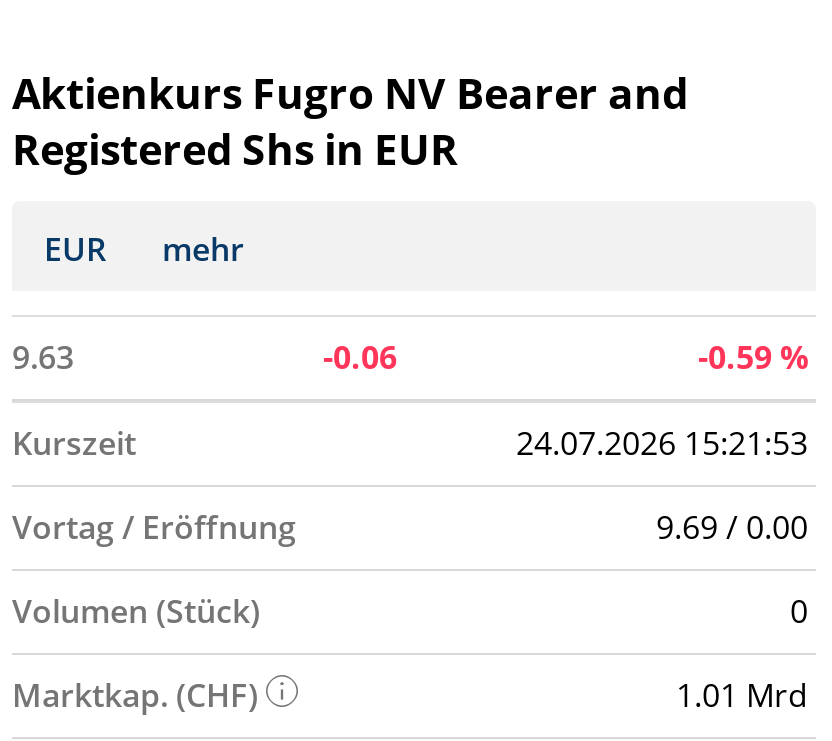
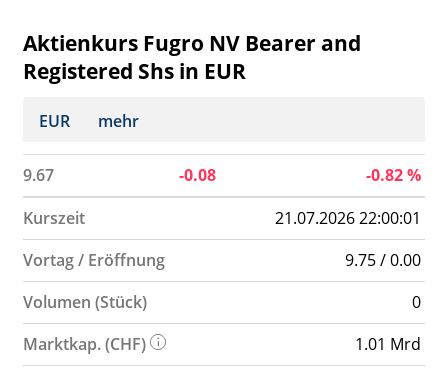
- 9.63
+ 9.67

- -0.06
+ -0.08

- -0.59%
+ -0.82%

- 24.07.2026 15:21:53
+ 21.07.2026 22:00:01

- 9.69 / 0.00
+ 9.75 / 0.00
